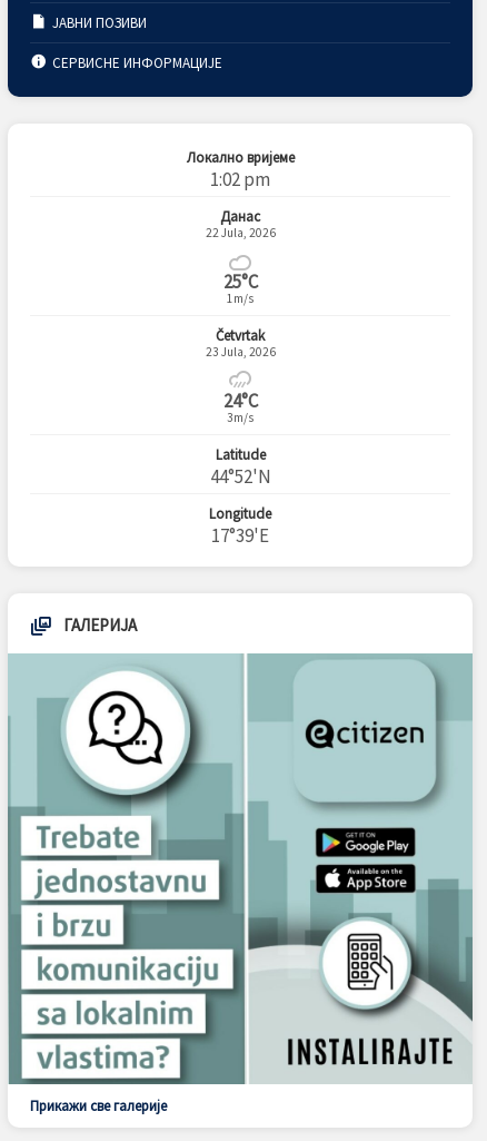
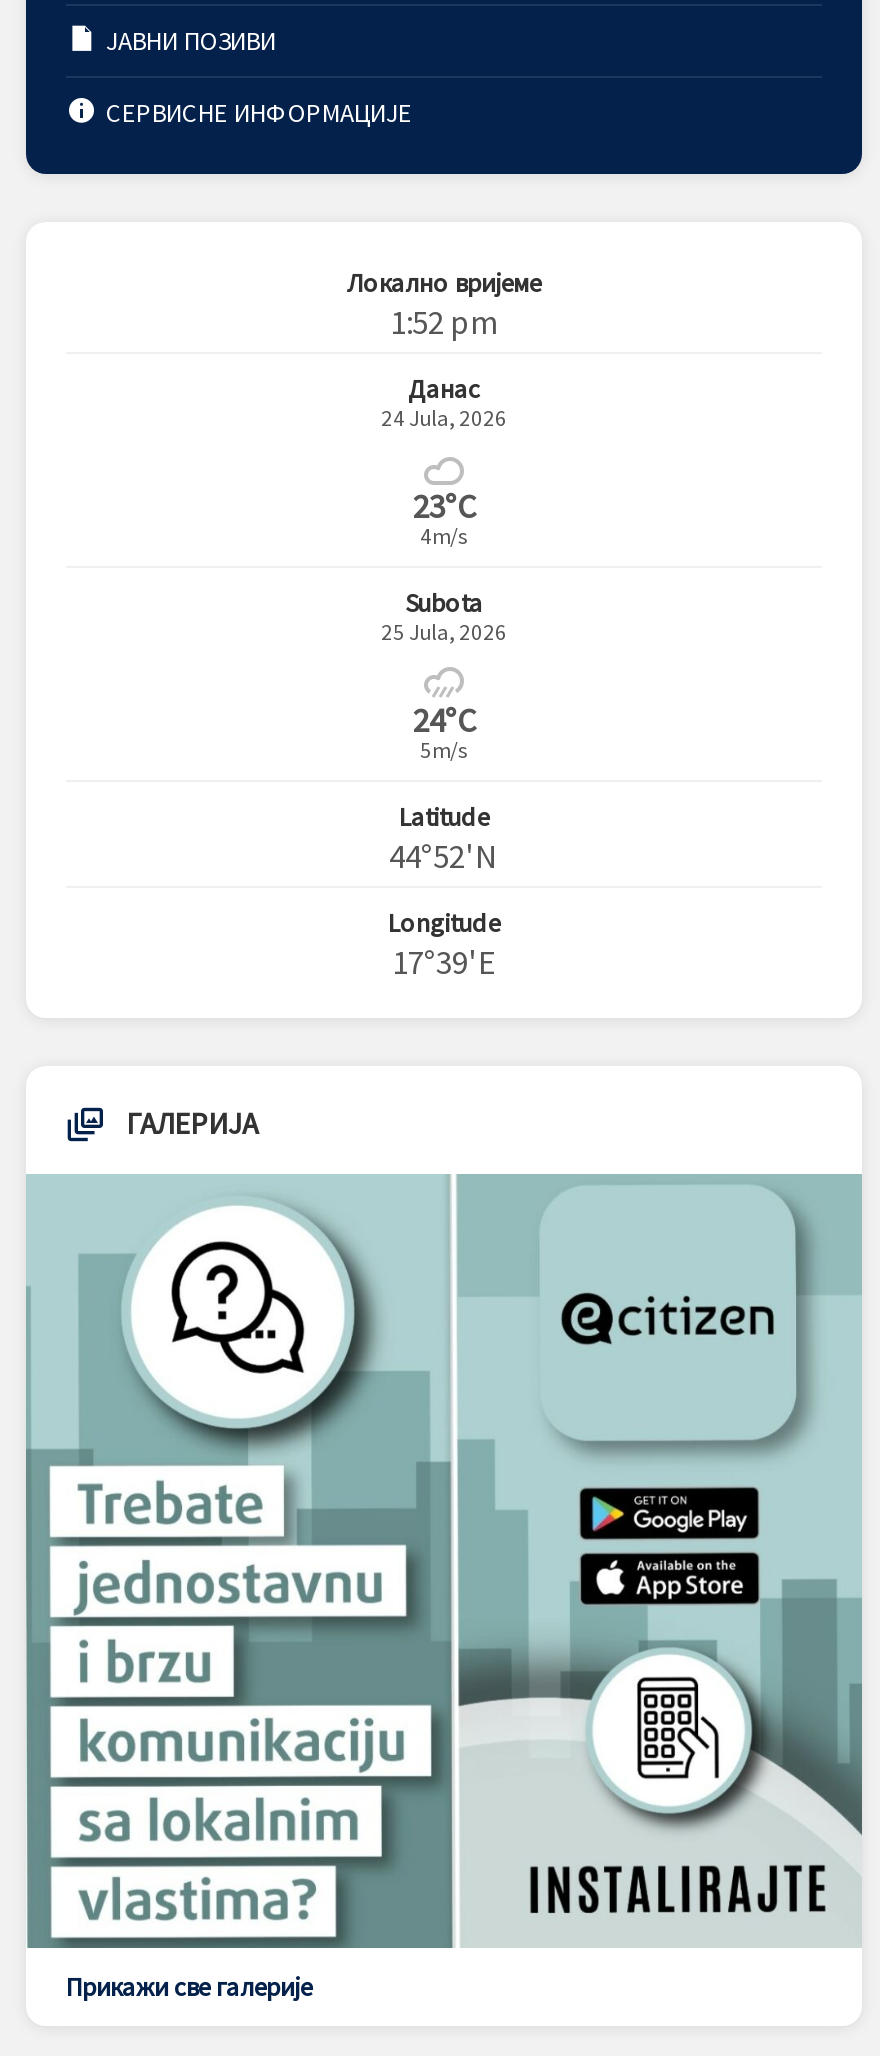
- 1:02 pm
+ 1:52 pm

- 22 Jula, 2026
+ 24 Jula, 2026

- 25°C
- 1m/s
+ 23°C
+ 4m/s

- Četvrtak
- 23 Jula, 2026
+ Subota
+ 25 Jula, 2026

- 3m/s
+ 5m/s
